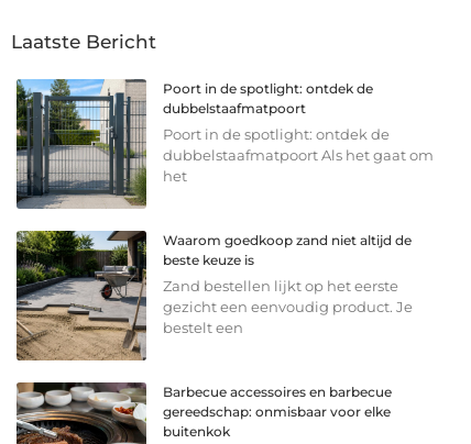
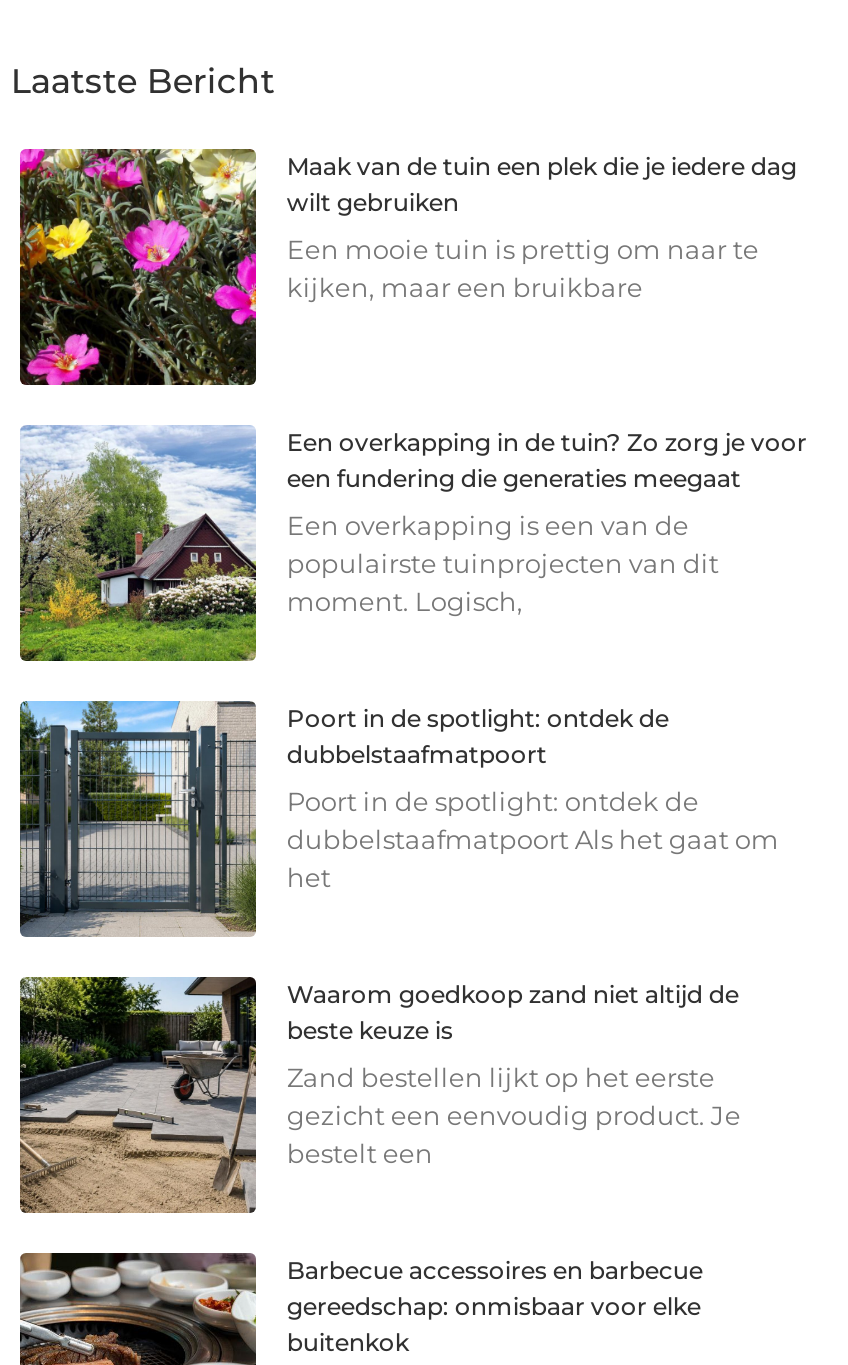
+ [image]
+ Maak van de tuin een plek die je iedere dag
+ wilt gebruiken
+ Een mooie tuin is prettig om naar te
+ kijken, maar een bruikbare

+ [image]
+ Een overkapping in de tuin? Zo zorg je voor
+ een fundering die generaties meegaat
+ Een overkapping is een van de
+ populairste tuinprojecten van dit
+ moment. Logisch,
